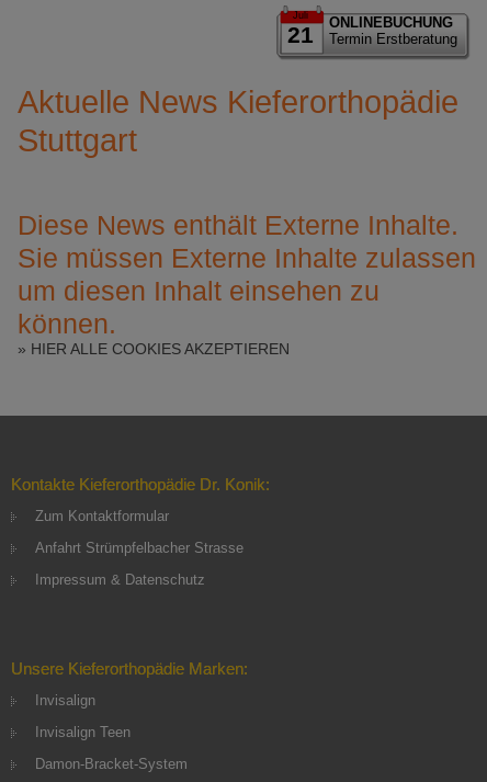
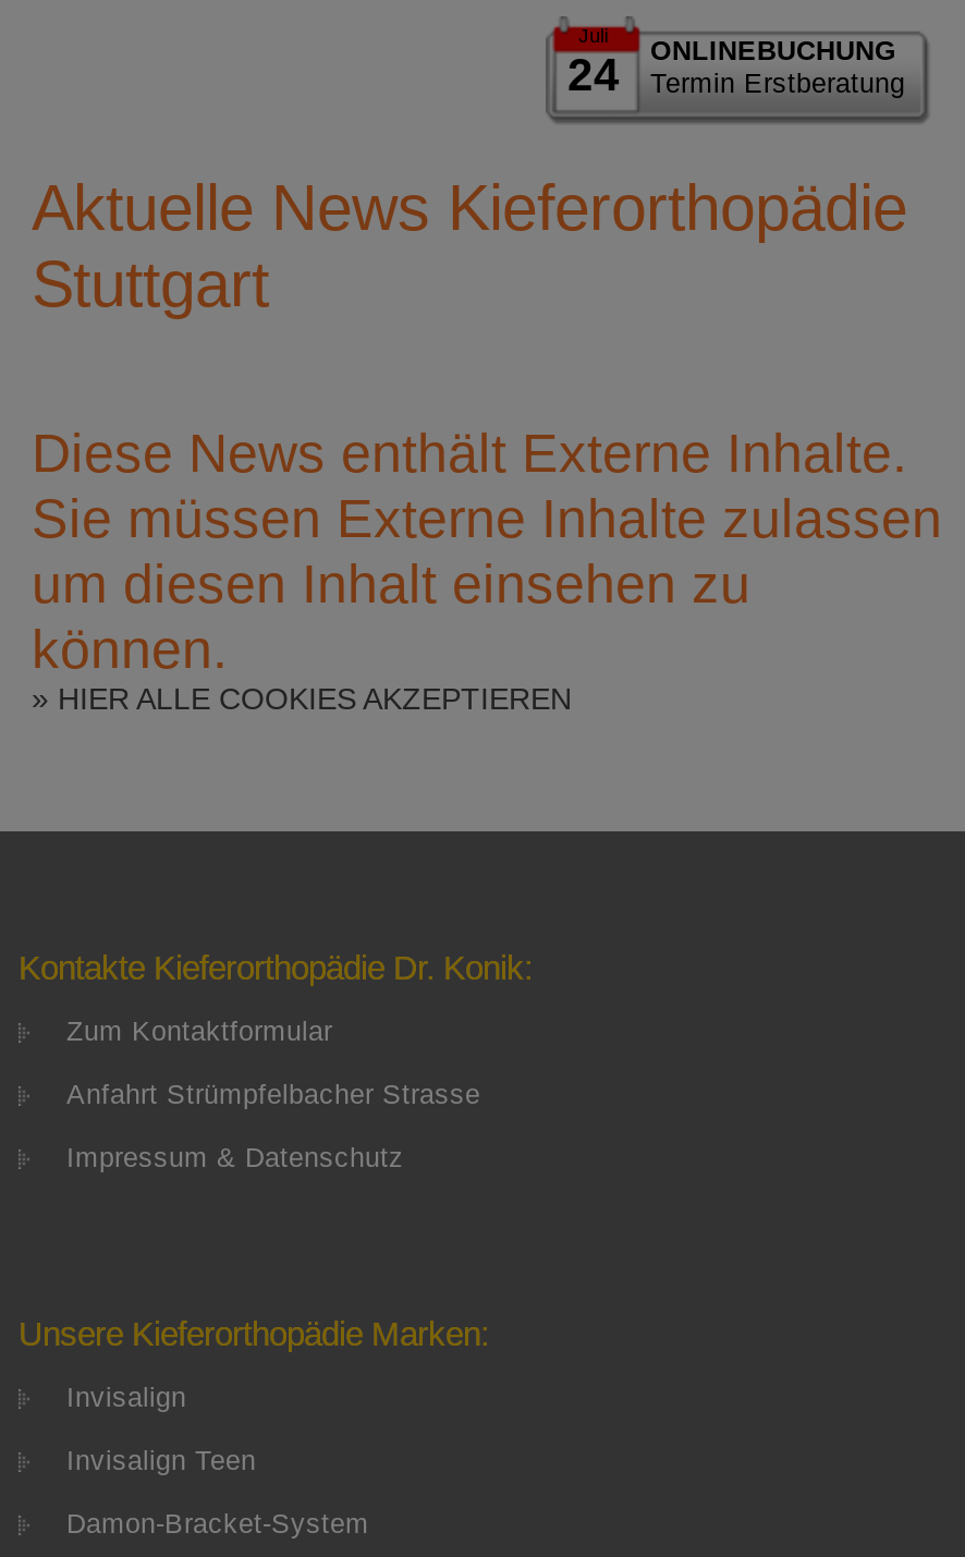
- 21
+ 24
